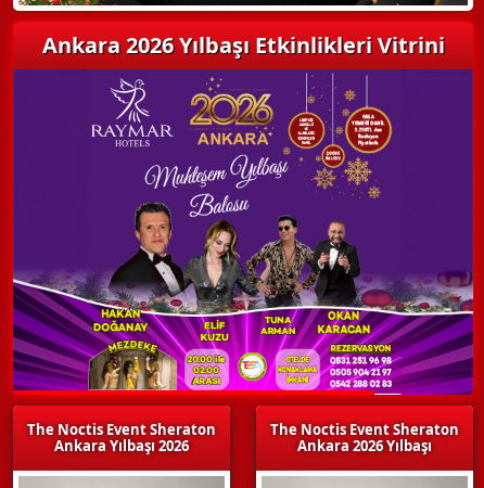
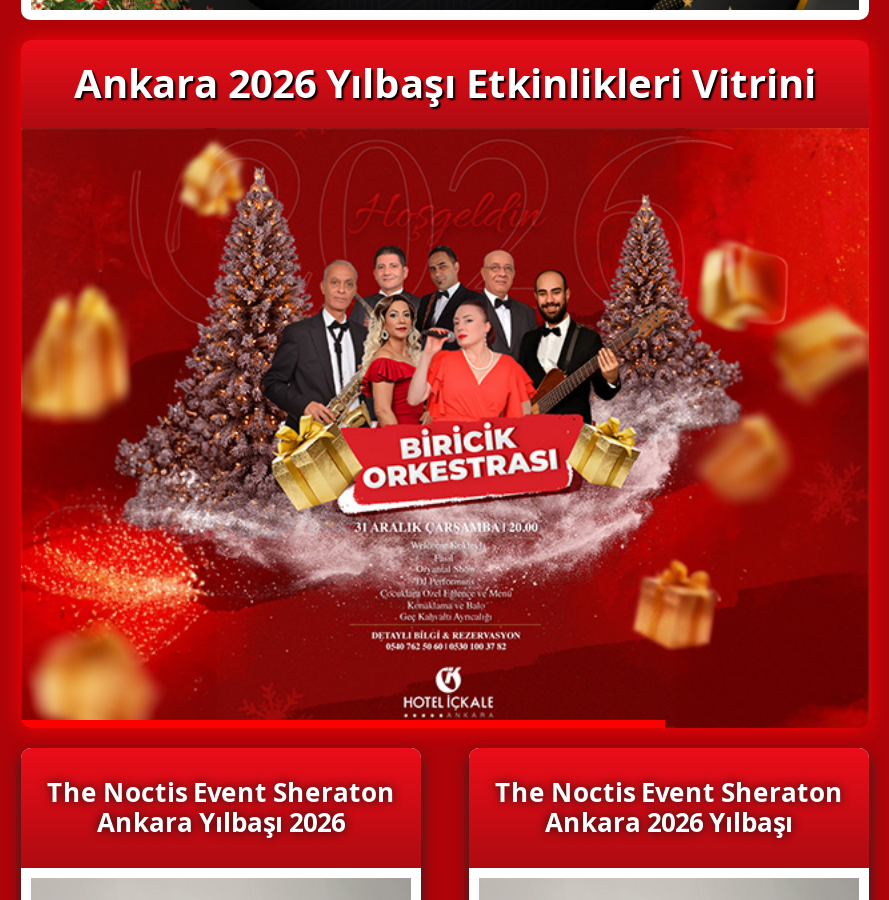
- [image]
+ [image]
